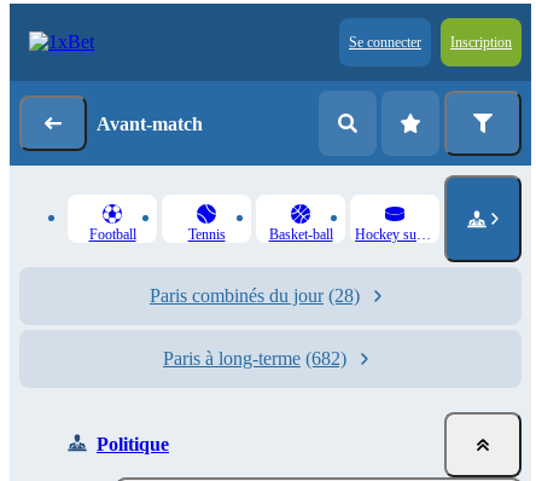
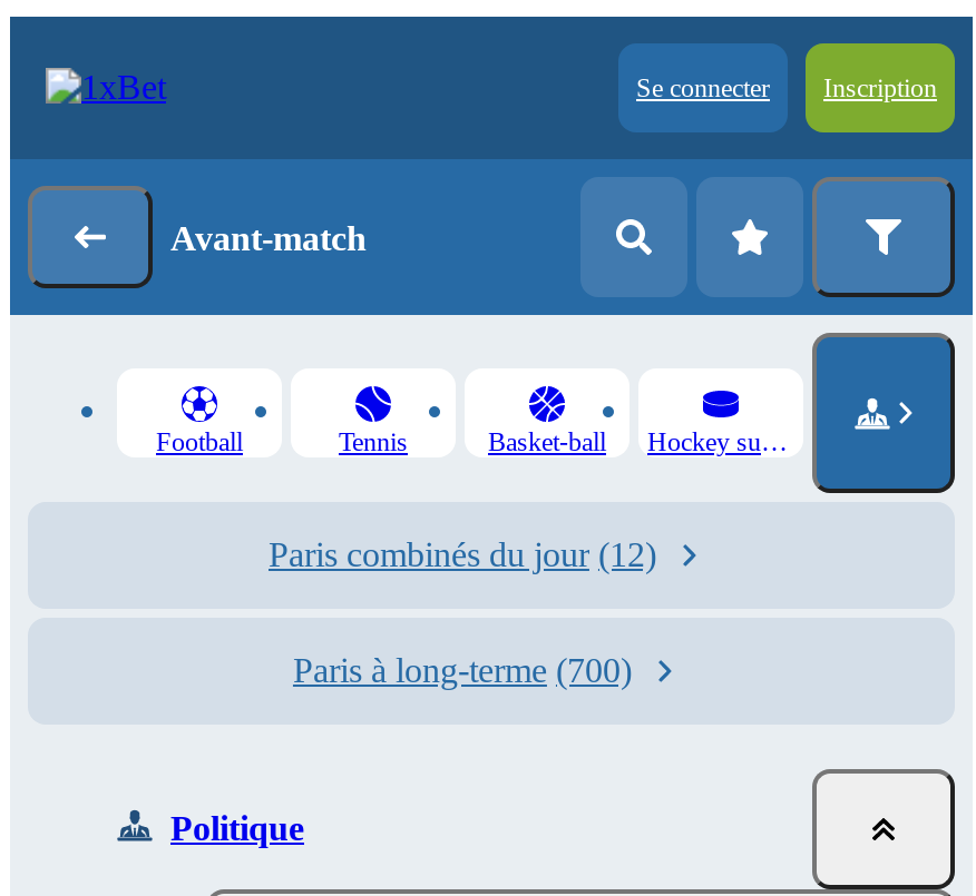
- Paris combinés du jour (28)
+ Paris combinés du jour (12)

- Paris à long-terme (682)
+ Paris à long-terme (700)
